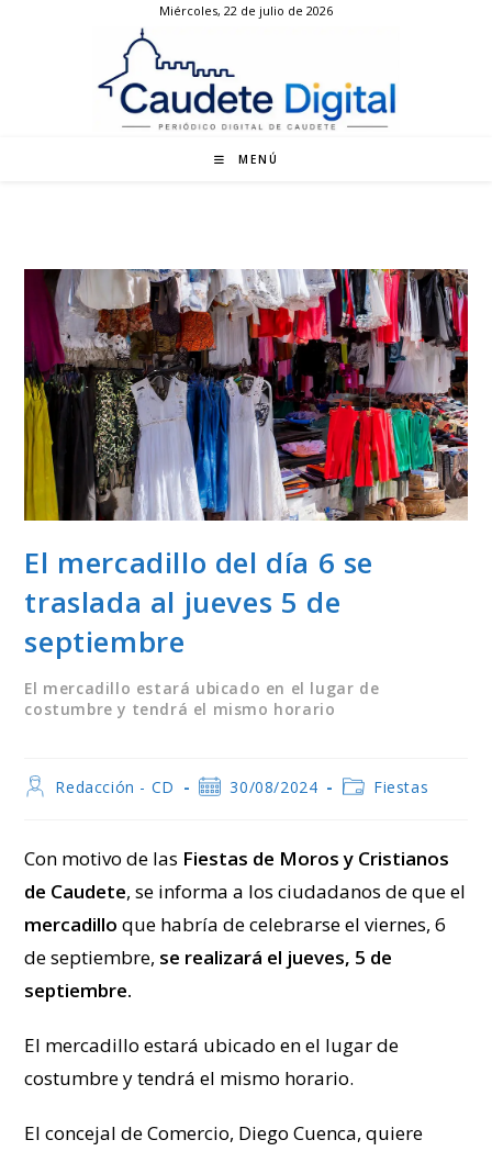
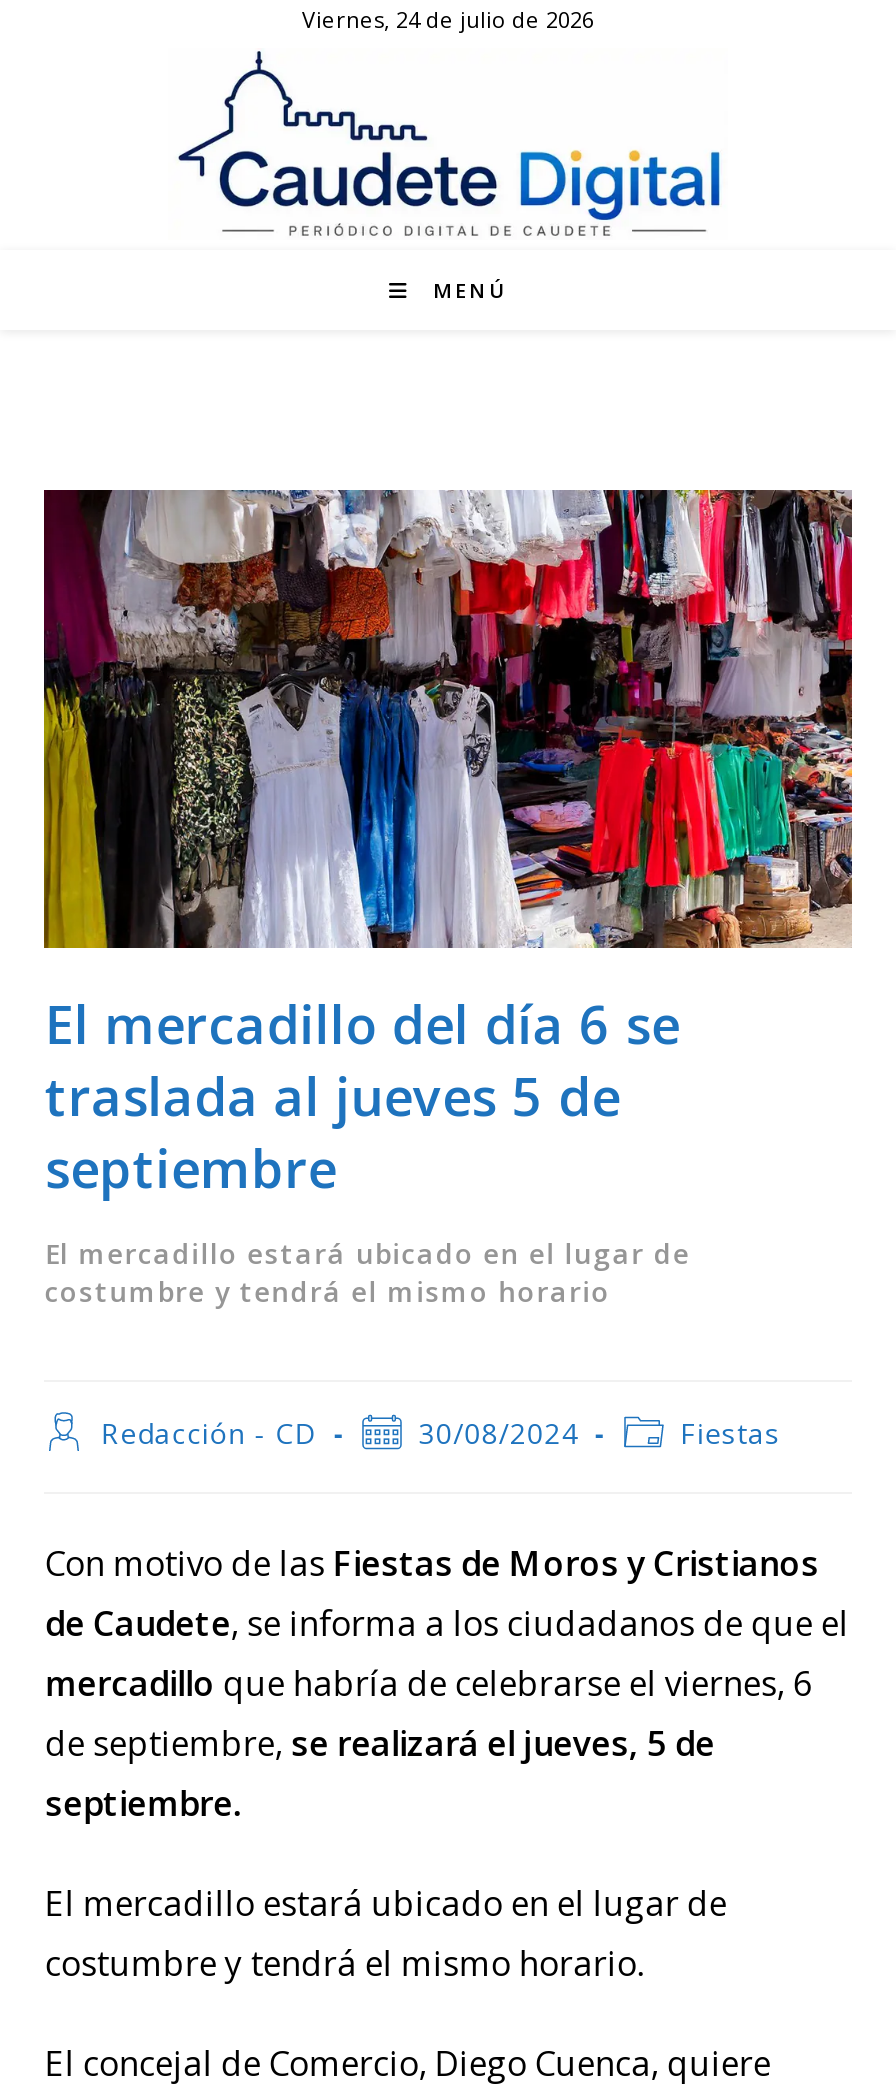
- Miércoles, 22 de julio de 2026
+ Viernes, 24 de julio de 2026
